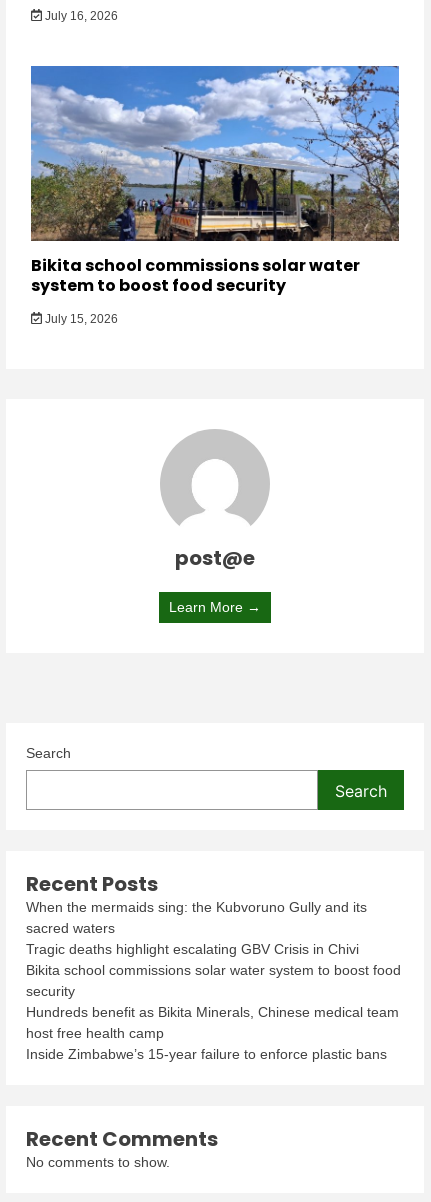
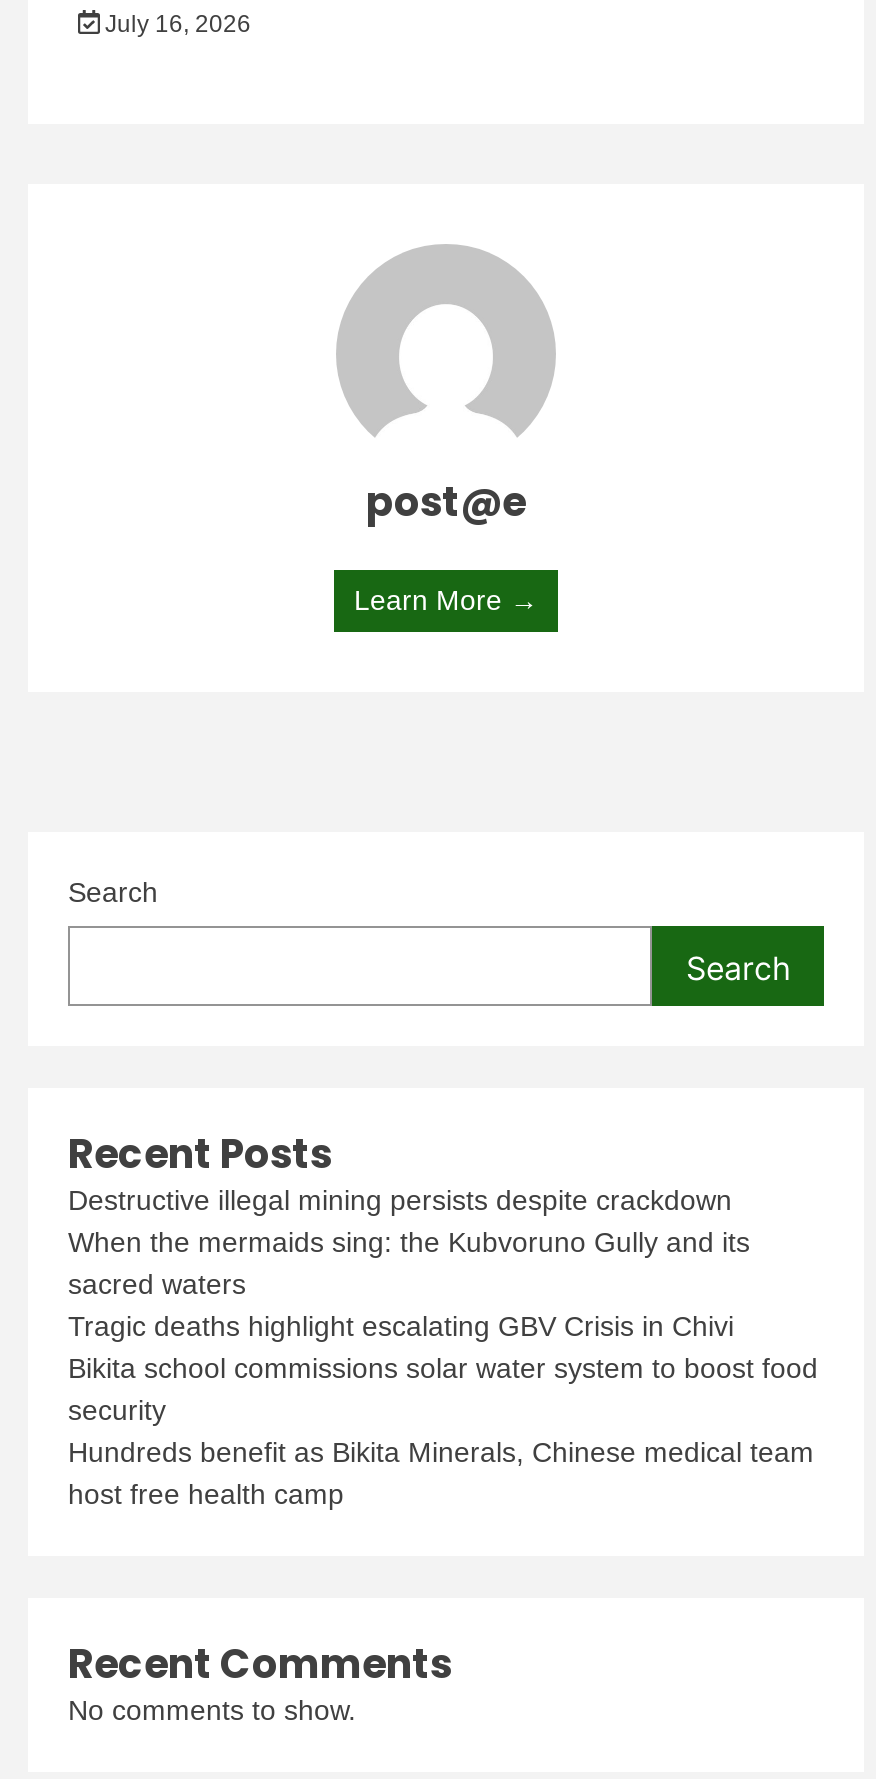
- [image]
- Bikita school commissions solar water
- system to boost food security
- July 15, 2026

+ Destructive illegal mining persists despite crackdown

- Inside Zimbabwe’s 15-year failure to enforce plastic bans
